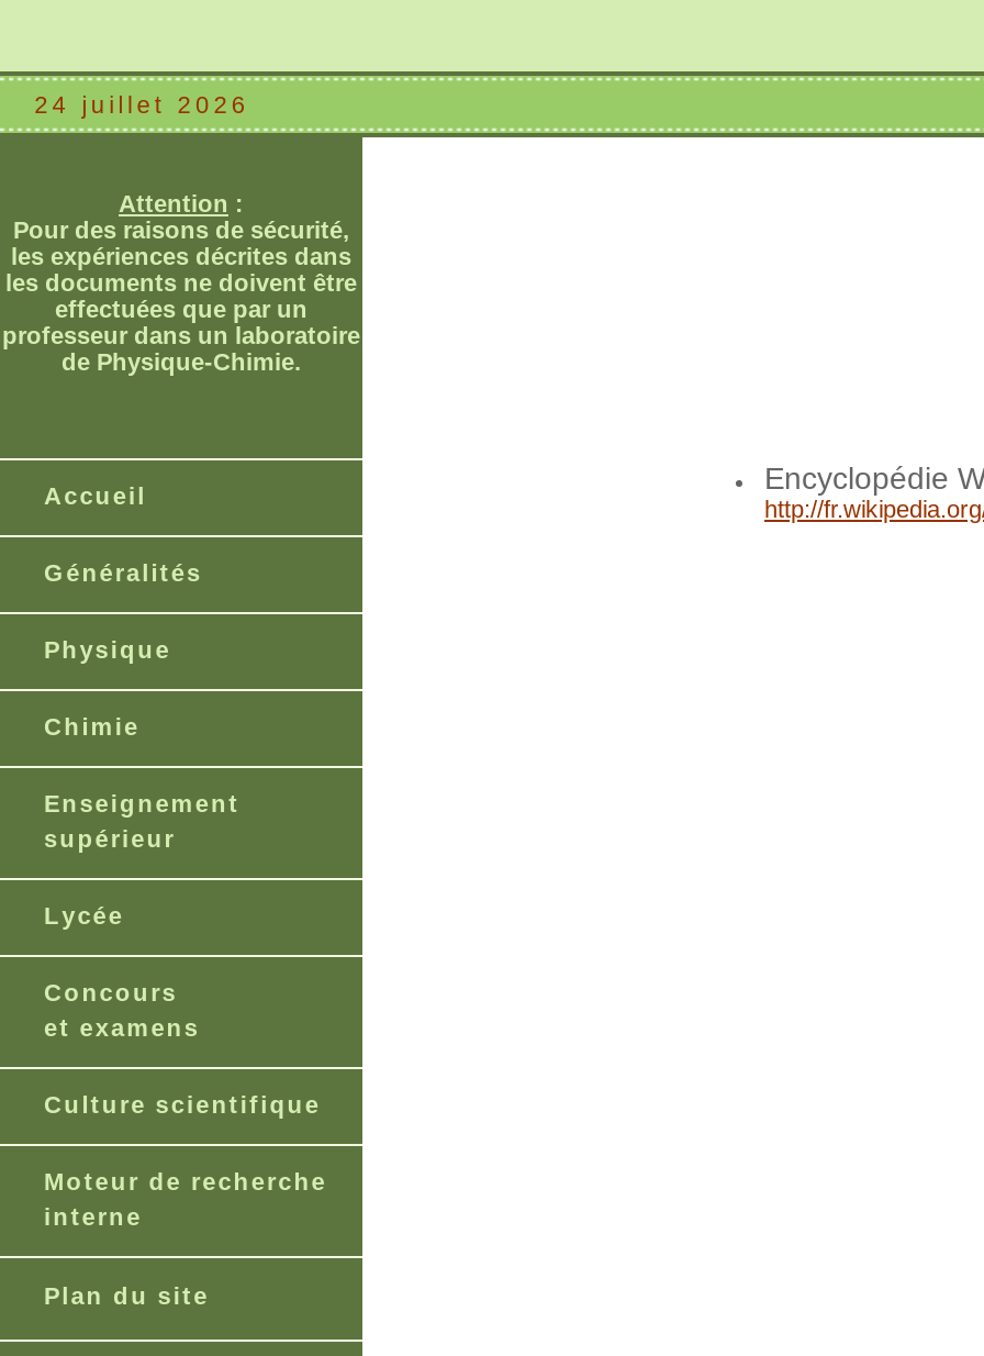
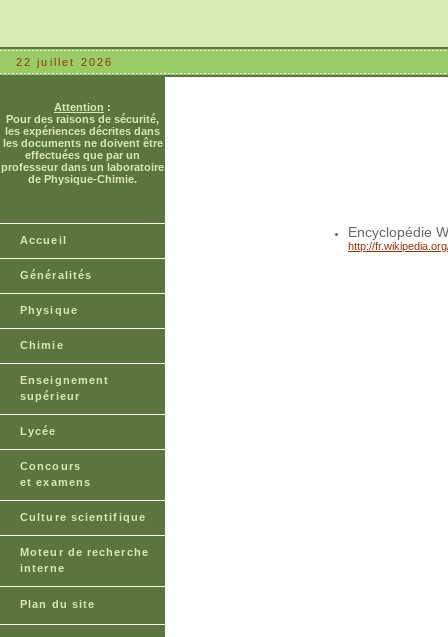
- 24 juillet 2026
+ 22 juillet 2026
